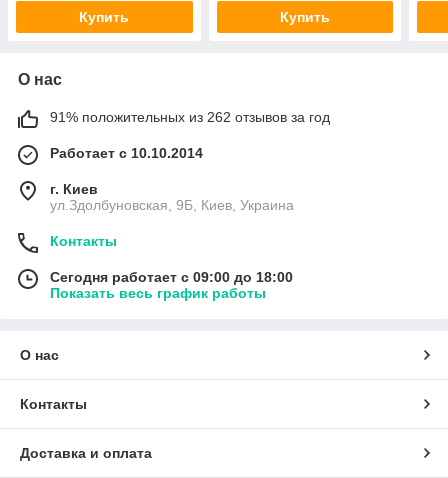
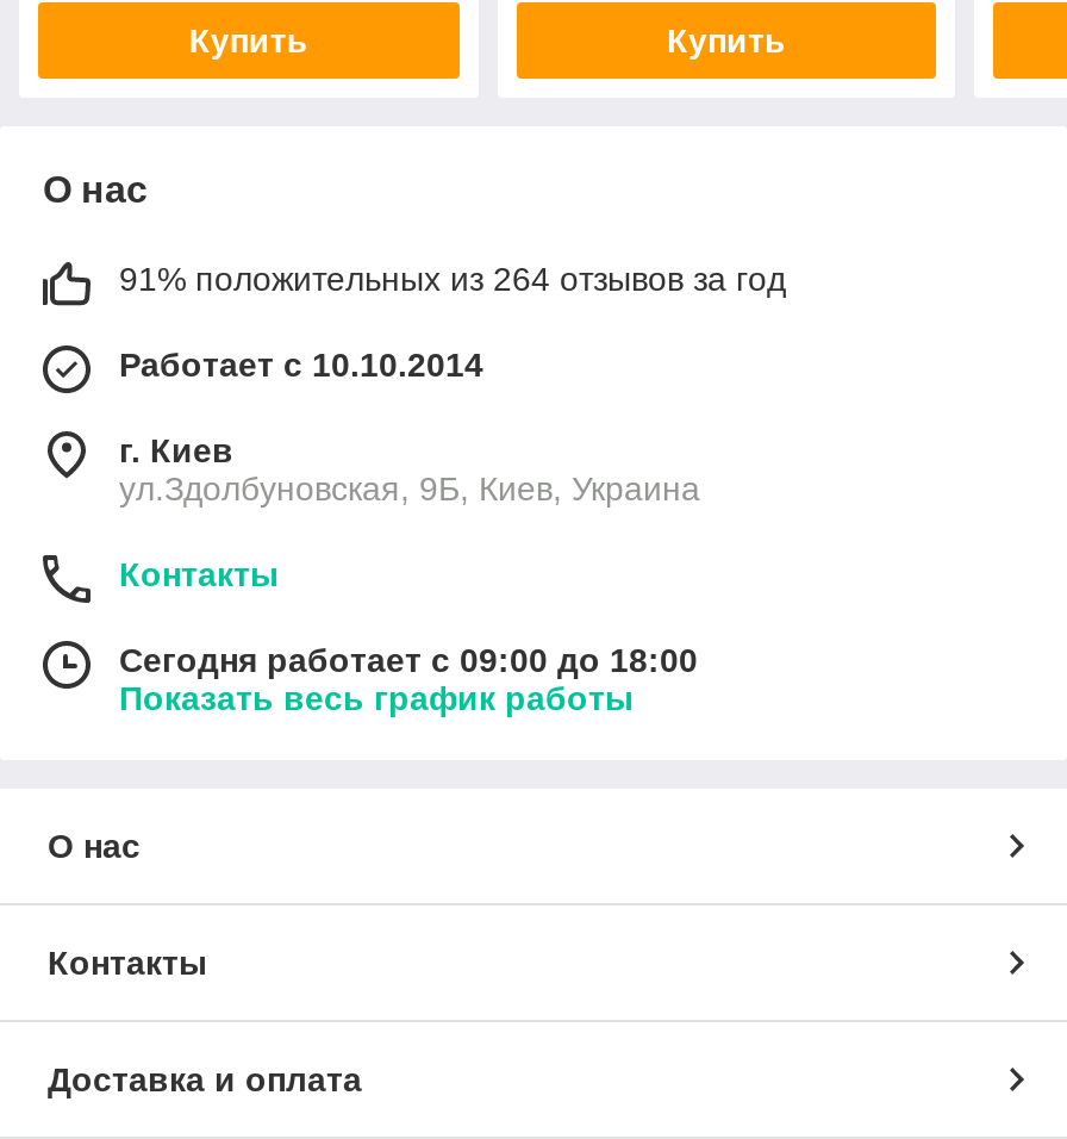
- 91% положительных из 262 отзывов за год
+ 91% положительных из 264 отзывов за год
